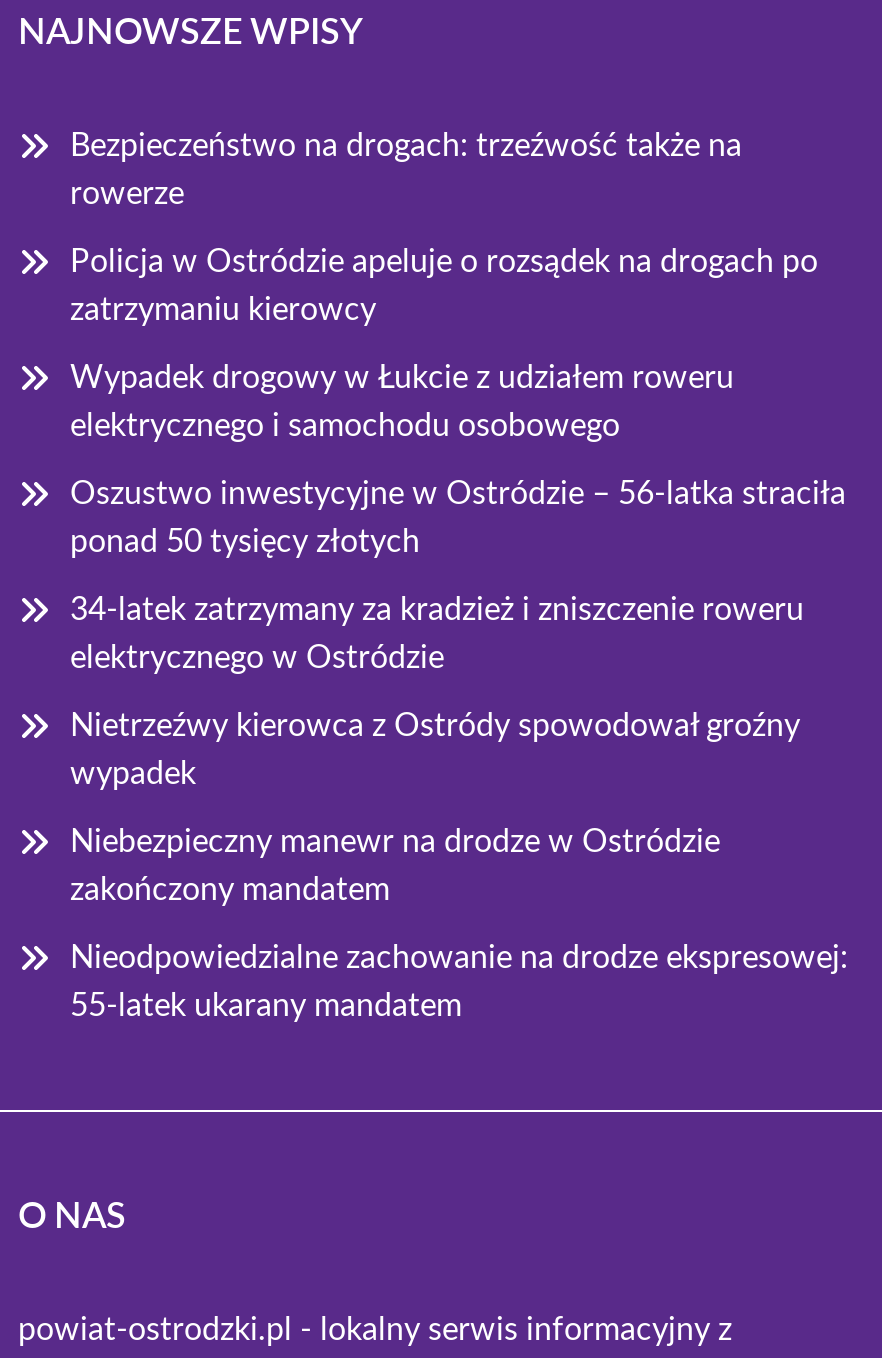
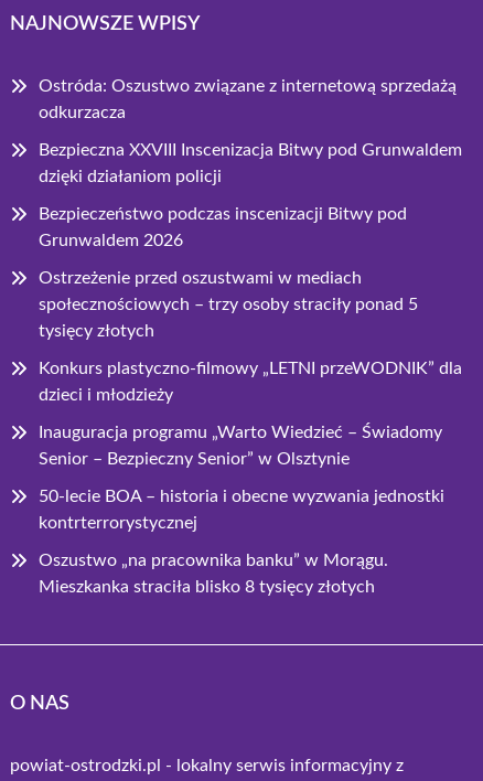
- Bezpieczeństwo na drogach: trzeźwość także na
- rowerze
- Policja w Ostródzie apeluje o rozsądek na drogach po
- zatrzymaniu kierowcy
- Wypadek drogowy w Łukcie z udziałem roweru
- elektrycznego i samochodu osobowego
- Oszustwo inwestycyjne w Ostródzie – 56-latka straciła
- ponad 50 tysięcy złotych
- 34-latek zatrzymany za kradzież i zniszczenie roweru
- elektrycznego w Ostródzie
- Nietrzeźwy kierowca z Ostródy spowodował groźny
- wypadek
- Niebezpieczny manewr na drodze w Ostródzie
- zakończony mandatem
- Nieodpowiedzialne zachowanie na drodze ekspresowej:
- 55-latek ukarany mandatem
+ Ostróda: Oszustwo związane z internetową sprzedażą
+ odkurzacza
+ Bezpieczna XXVIII Inscenizacja Bitwy pod Grunwaldem
+ dzięki działaniom policji
+ Bezpieczeństwo podczas inscenizacji Bitwy pod
+ Grunwaldem 2026
+ Ostrzeżenie przed oszustwami w mediach
+ społecznościowych – trzy osoby straciły ponad 5
+ tysięcy złotych
+ Konkurs plastyczno-filmowy „LETNI przeWODNIK” dla
+ dzieci i młodzieży
+ Inauguracja programu „Warto Wiedzieć – Świadomy
+ Senior – Bezpieczny Senior” w Olsztynie
+ 50-lecie BOA – historia i obecne wyzwania jednostki
+ kontrterrorystycznej
+ Oszustwo „na pracownika banku” w Morągu.
+ Mieszkanka straciła blisko 8 tysięcy złotych
